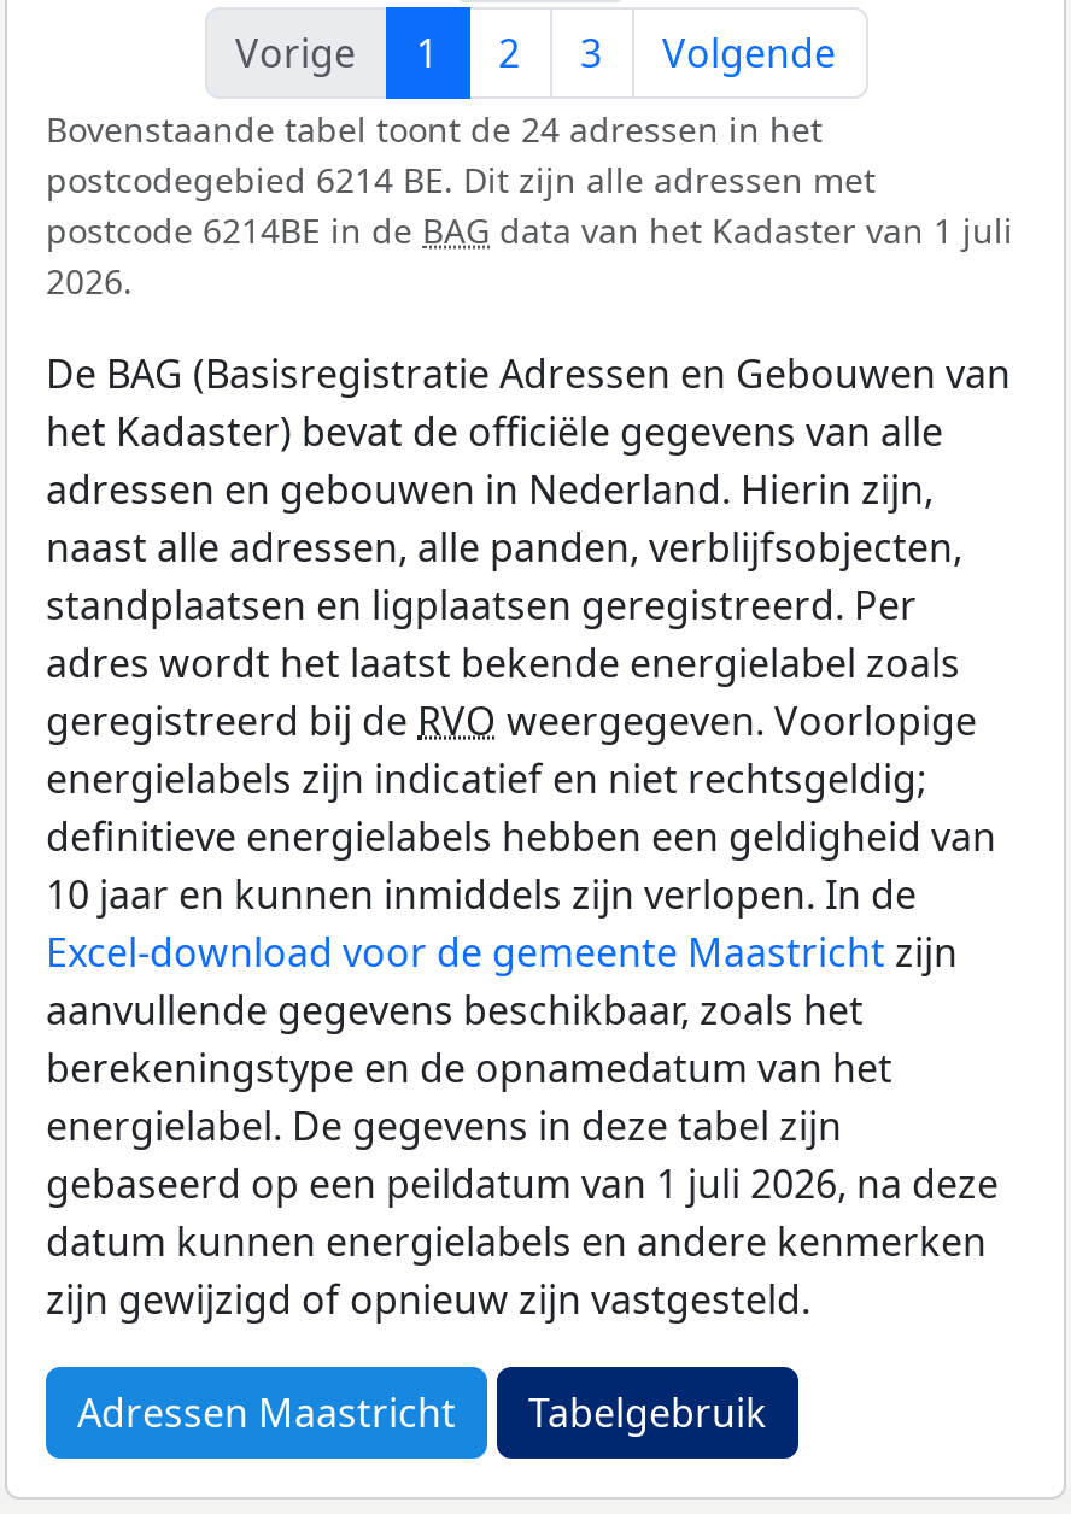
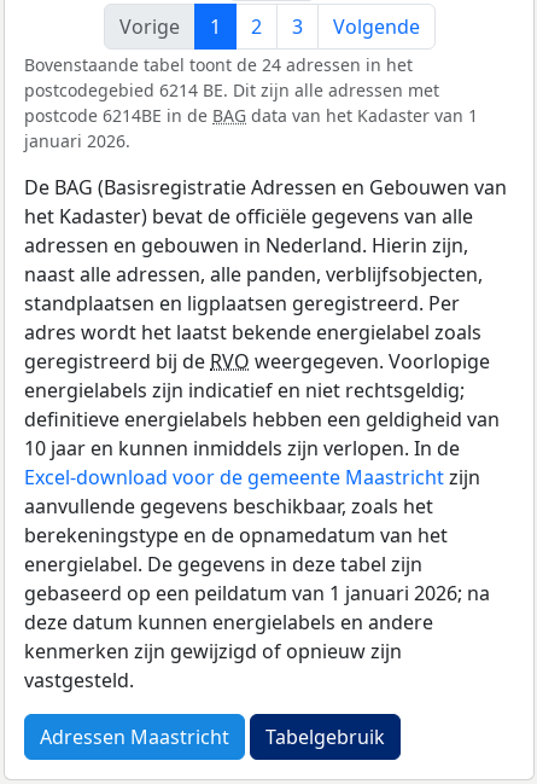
- postcode 6214BE in de BAG data van het Kadaster van 1 juli
- 2026.
+ postcode 6214BE in de BAG data van het Kadaster van 1
+ januari 2026.

- gebaseerd op een peildatum van 1 juli 2026, na deze
- datum kunnen energielabels en andere kenmerken
- zijn gewijzigd of opnieuw zijn vastgesteld.
+ gebaseerd op een peildatum van 1 januari 2026; na
+ deze datum kunnen energielabels en andere
+ kenmerken zijn gewijzigd of opnieuw zijn
+ vastgesteld.
